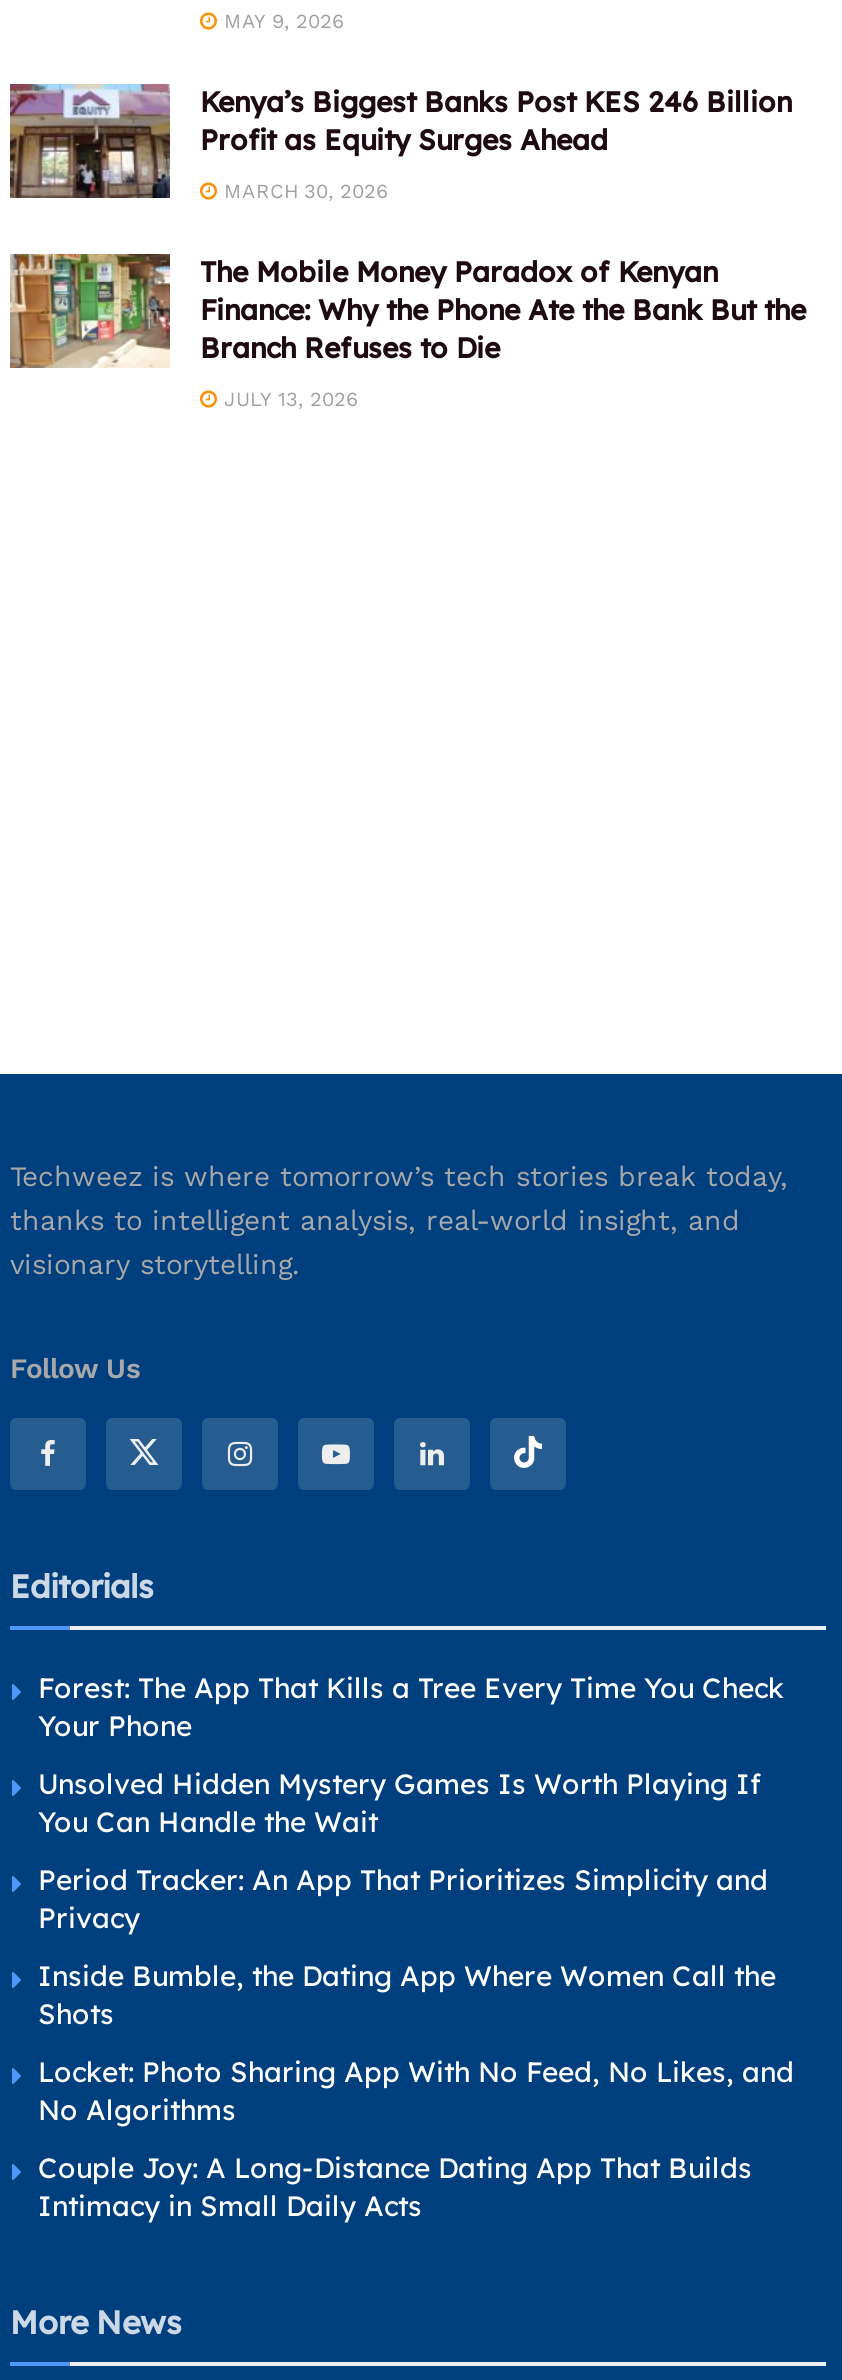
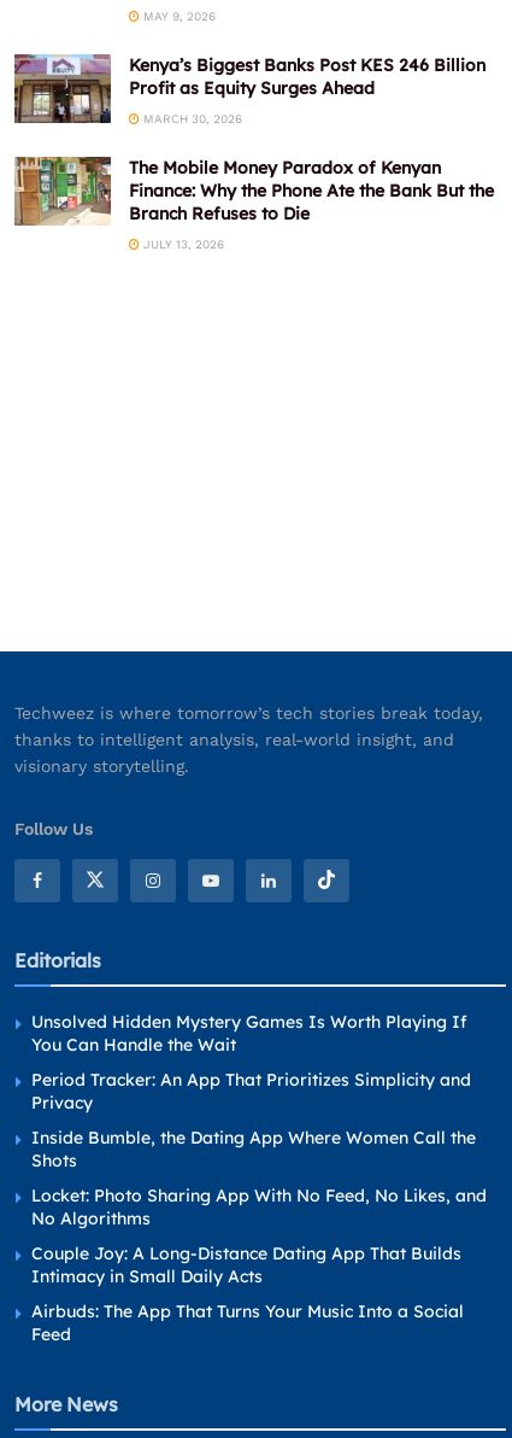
- Forest: The App That Kills a Tree Every Time You Check
- Your Phone

moved up: Unsolved Hidden Mystery Games Is Worth Playing If | You Can Handle the Wait | Period Tracker: An App That Prioritizes Simplicity and | ... | Couple Joy: A Long-Distance Dating App That Builds | Intimacy in Small Daily Acts

+ Airbuds: The App That Turns Your Music Into a Social
+ Feed
